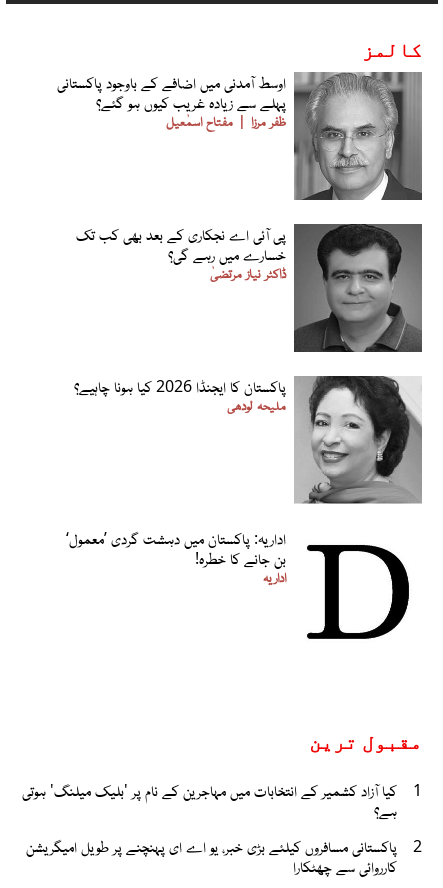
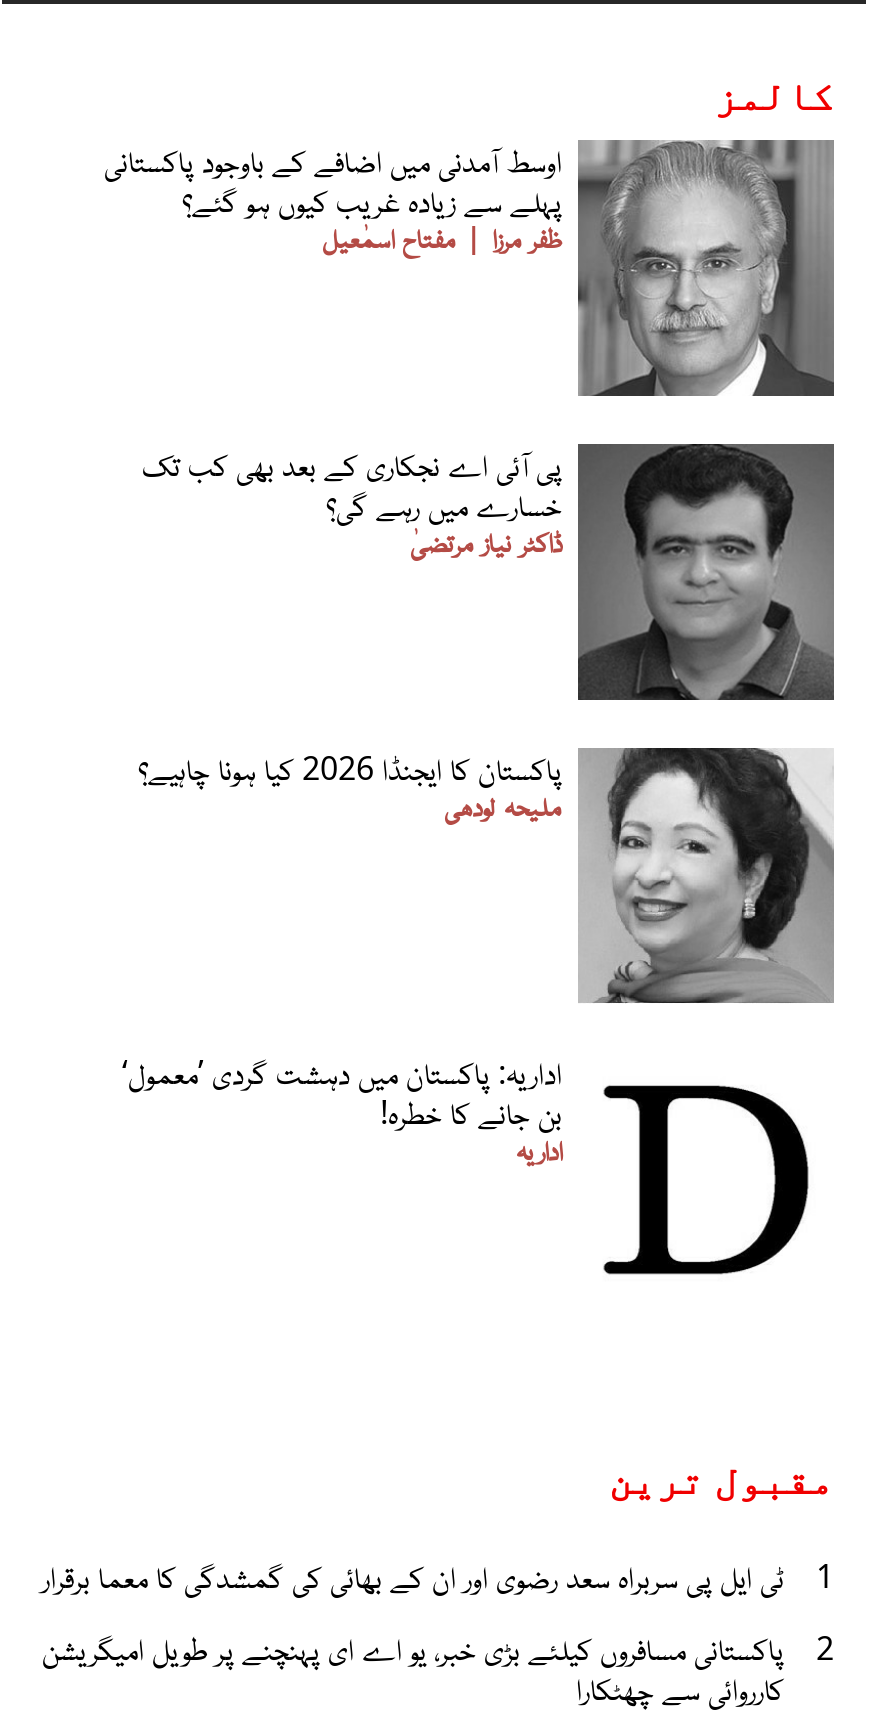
- کیا آزاد کشمیر کے انتخابات میں مہاجرین کے نام پر 'بلیک میلنگ' ہوتی
- ہے؟
+ ٹی ایل پی سربراہ سعد رضوی اور ان کے بھائی کی گمشدگی کا معما برقرار
